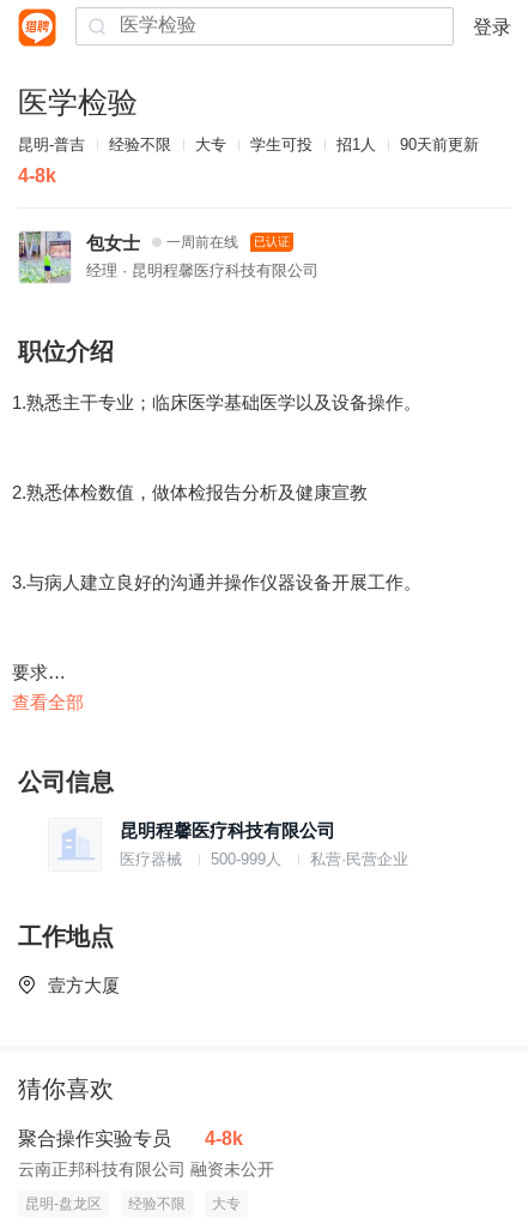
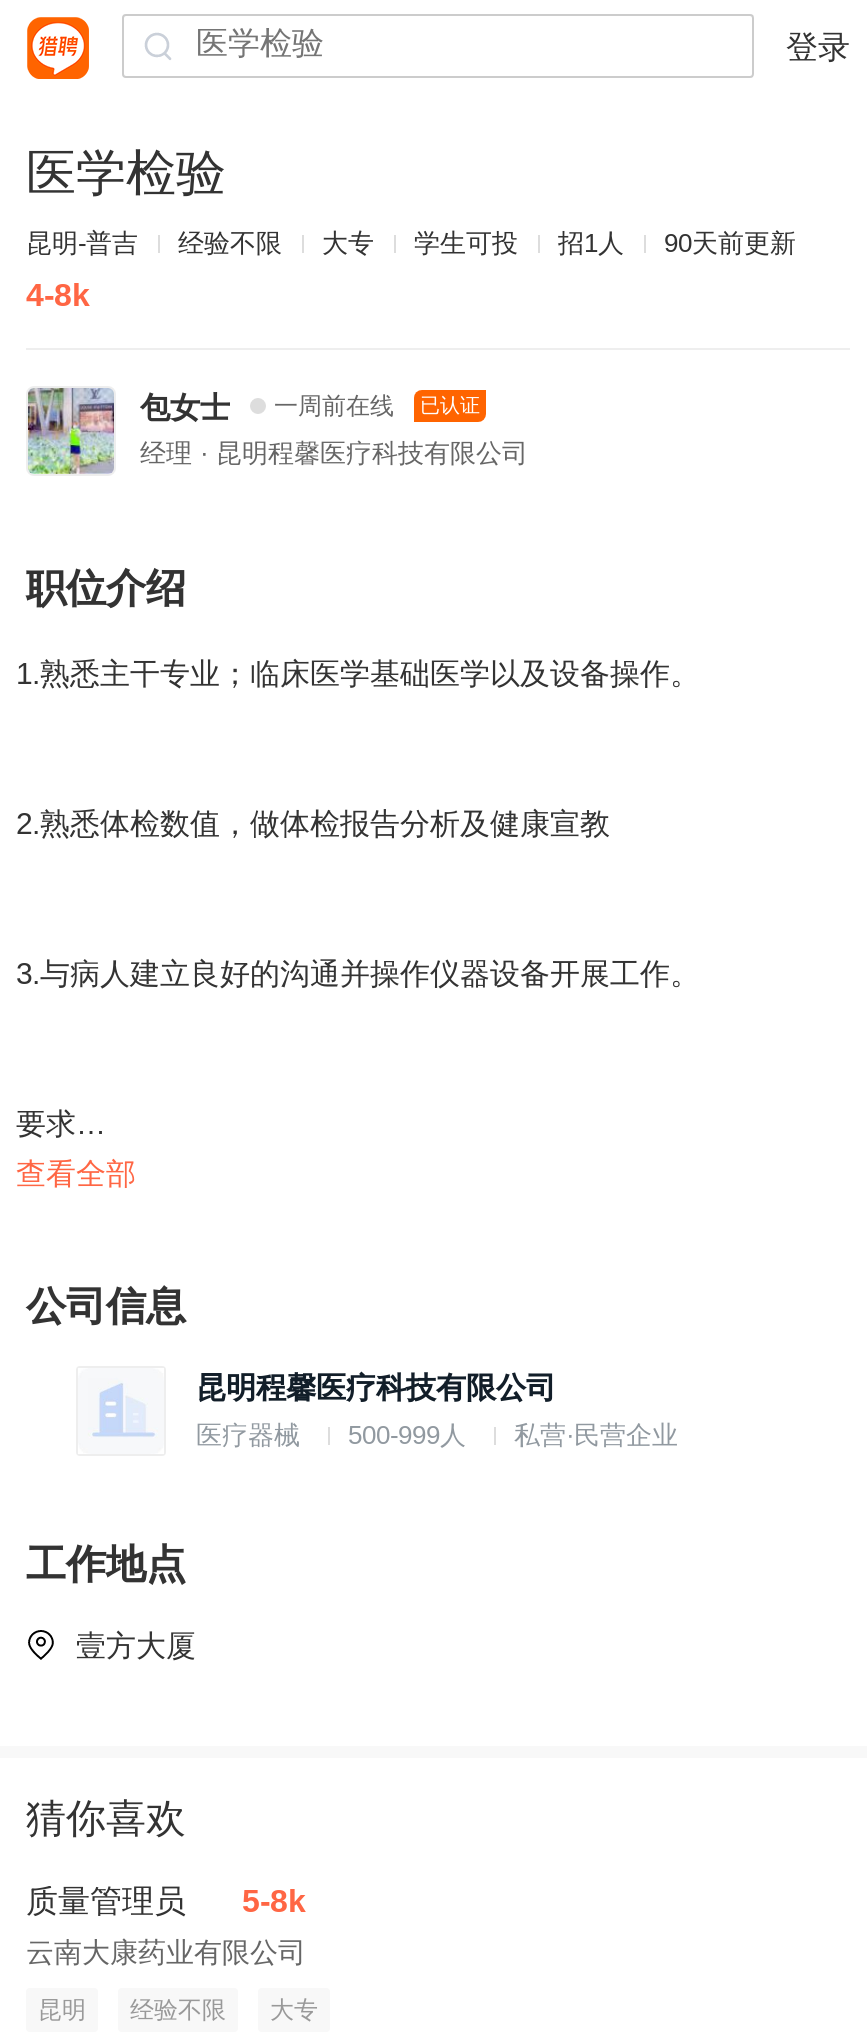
- 聚合操作实验专员
- 4-8k
+ 质量管理员
+ 5-8k

- 云南正邦科技有限公司 融资未公开
+ 云南大康药业有限公司

- 昆明-盘龙区
+ 昆明
